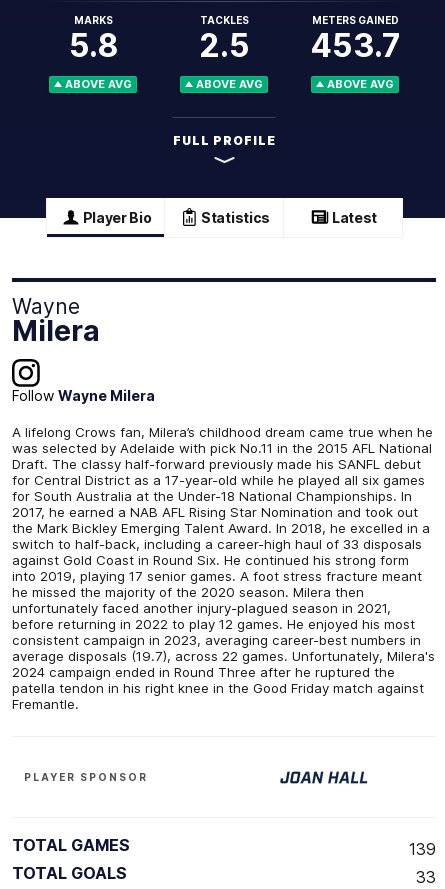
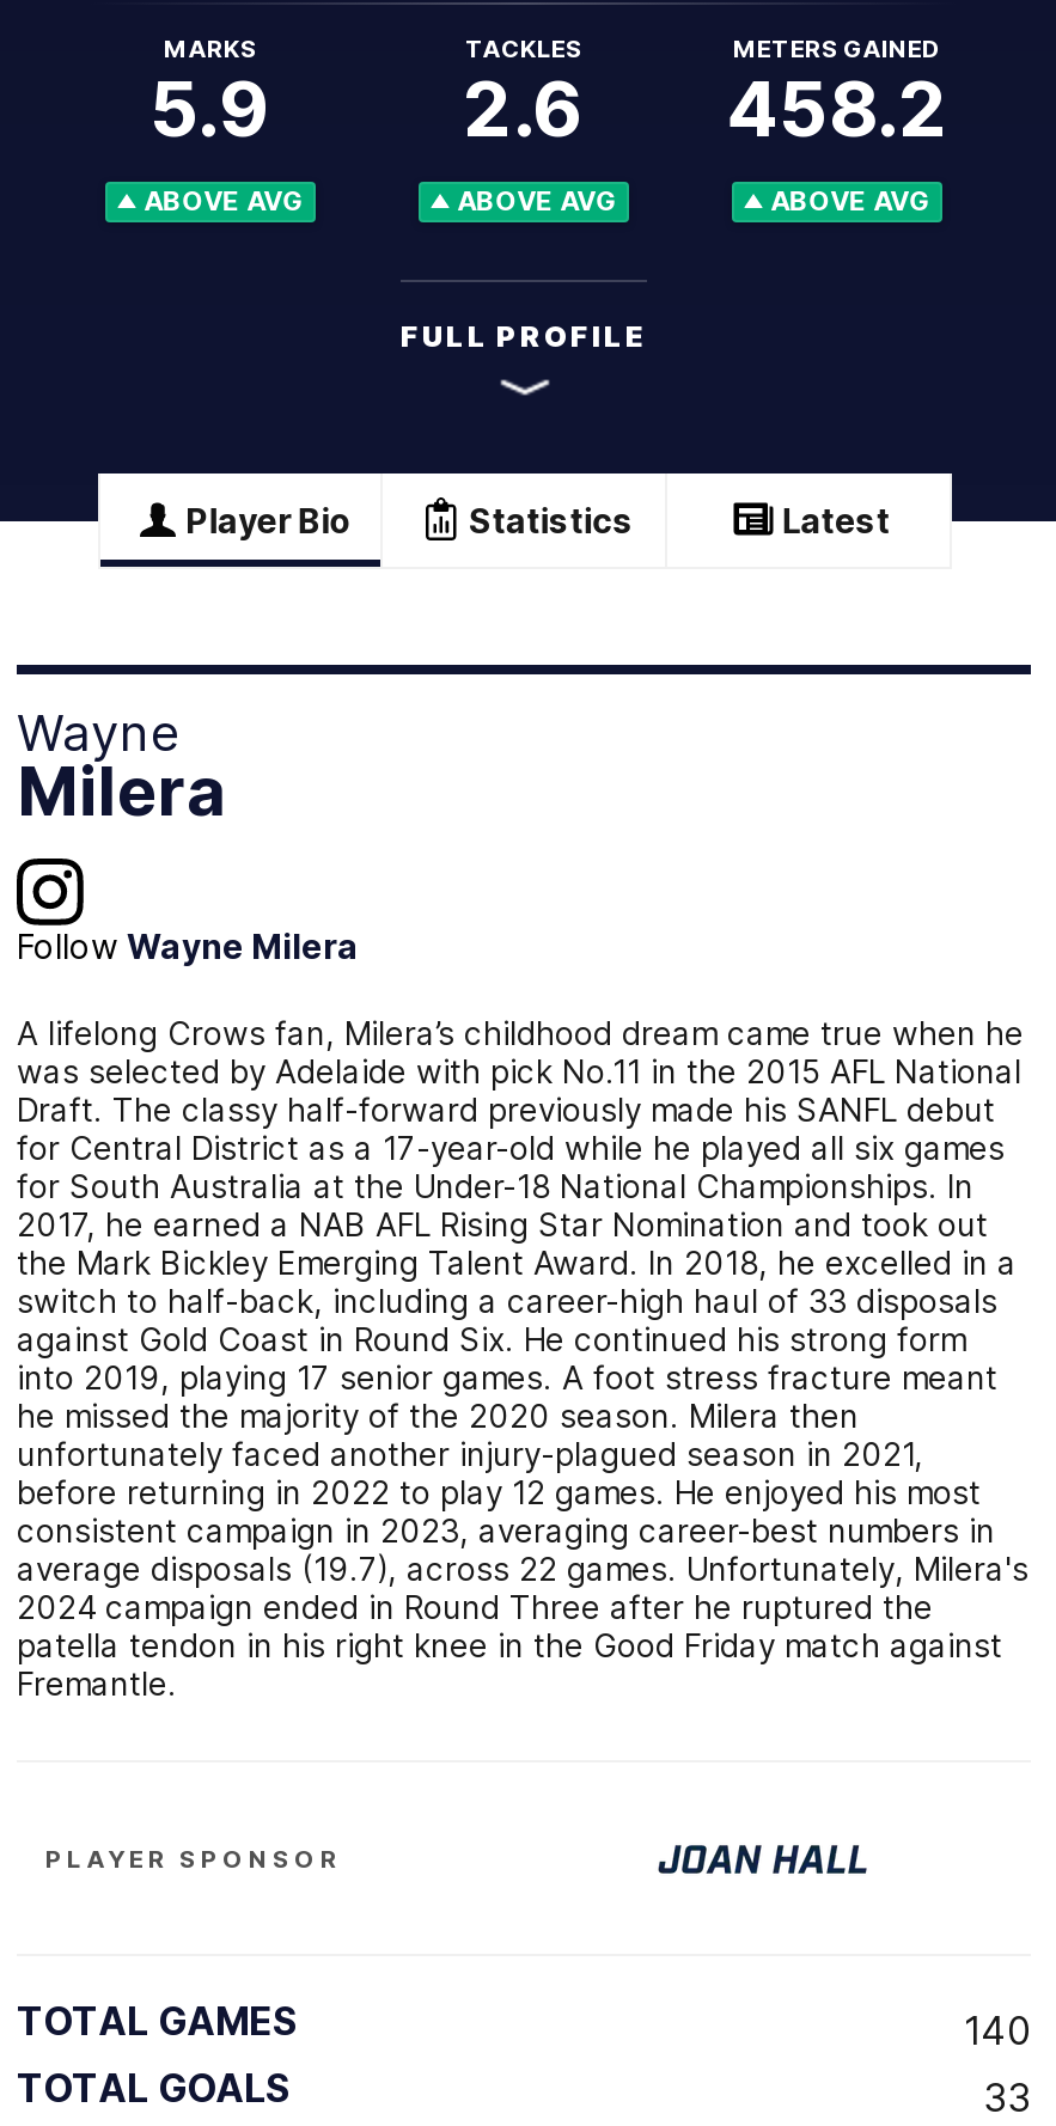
- 5.8
+ 5.9

- 2.5
+ 2.6

- 453.7
+ 458.2

- 139
+ 140
